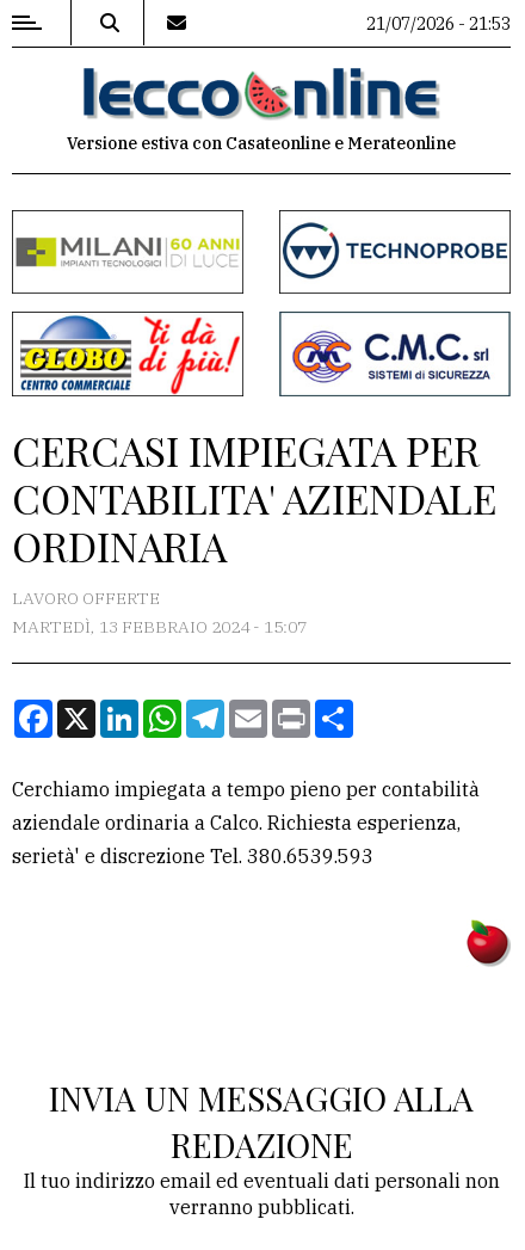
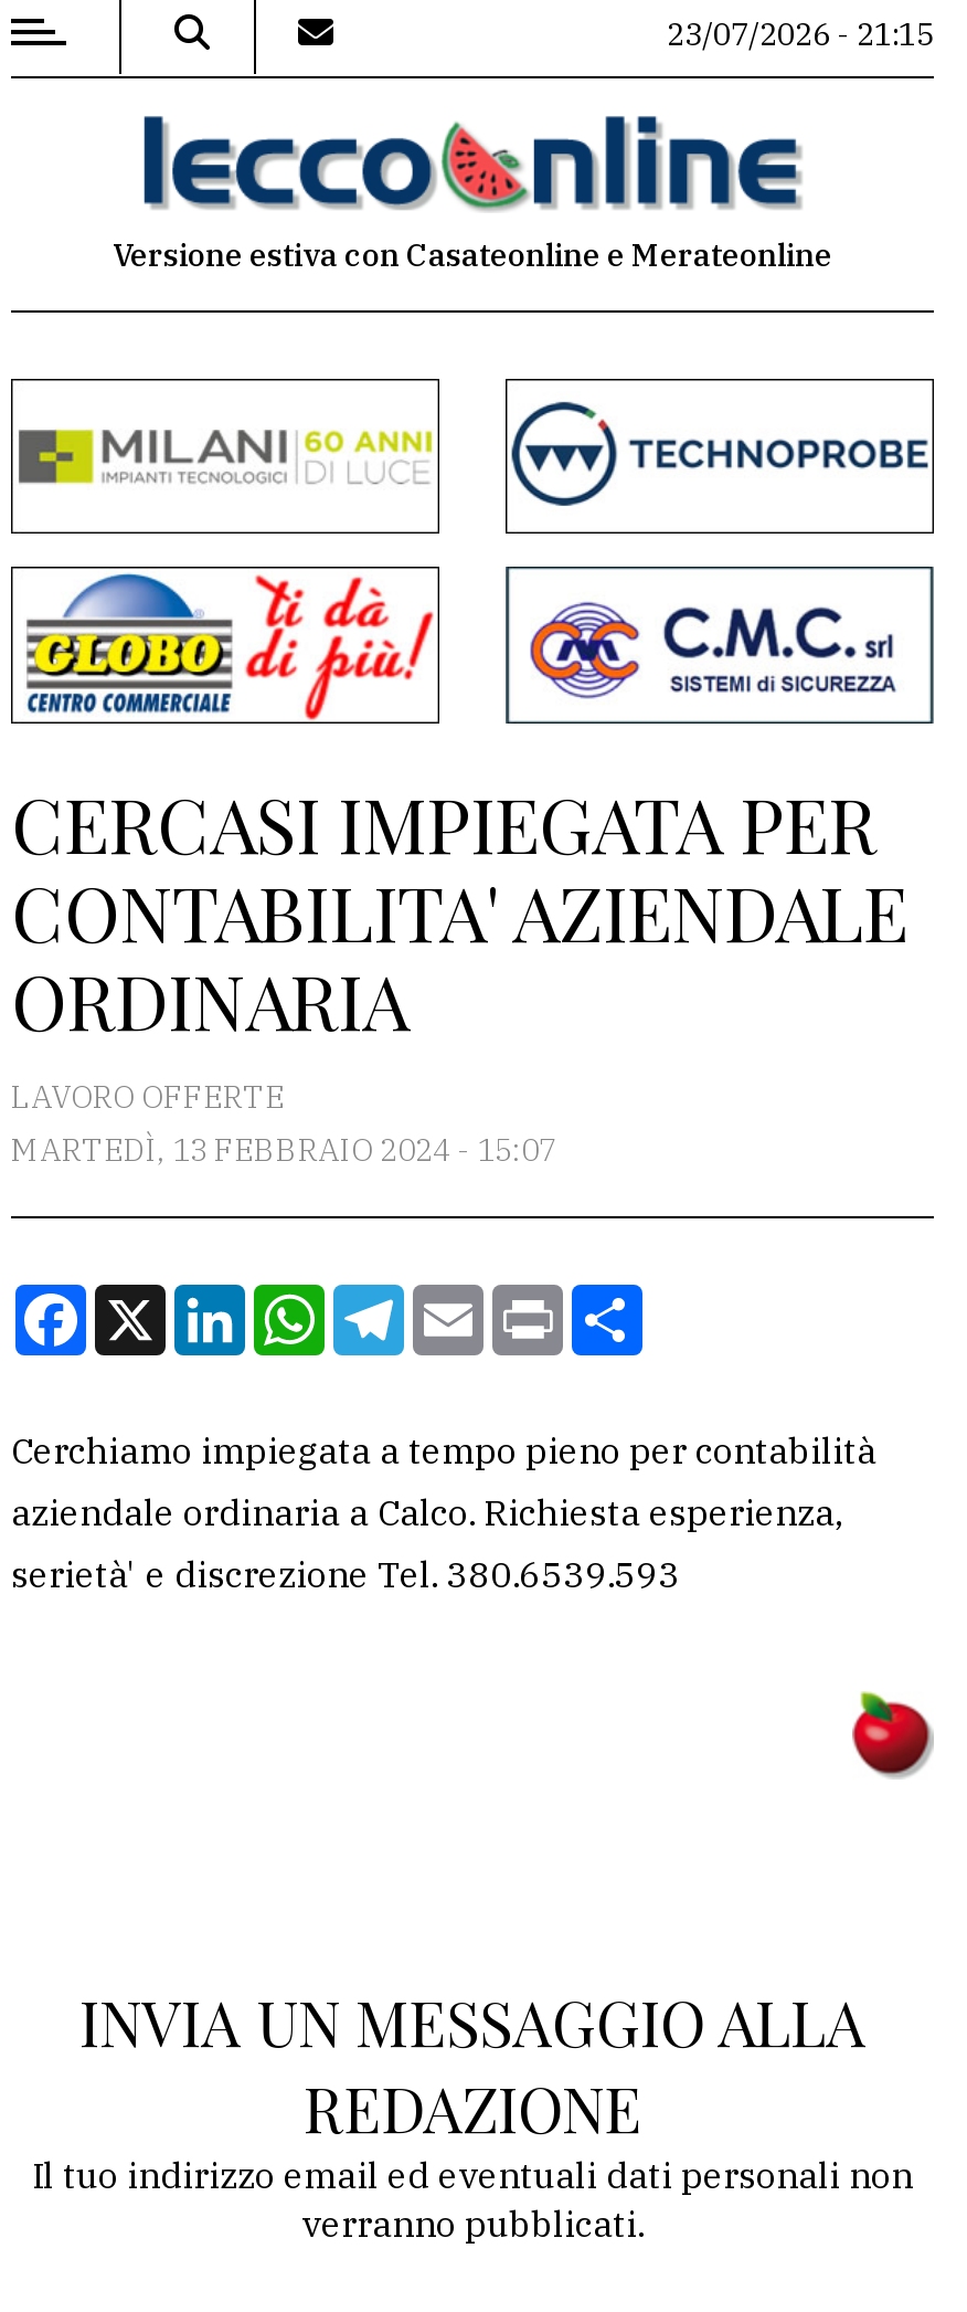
- 21/07/2026 - 21:53
+ 23/07/2026 - 21:15
